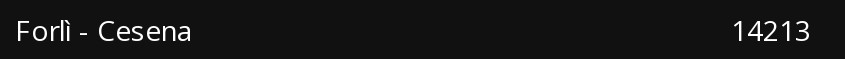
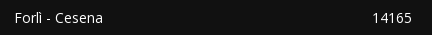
- 14213
+ 14165
